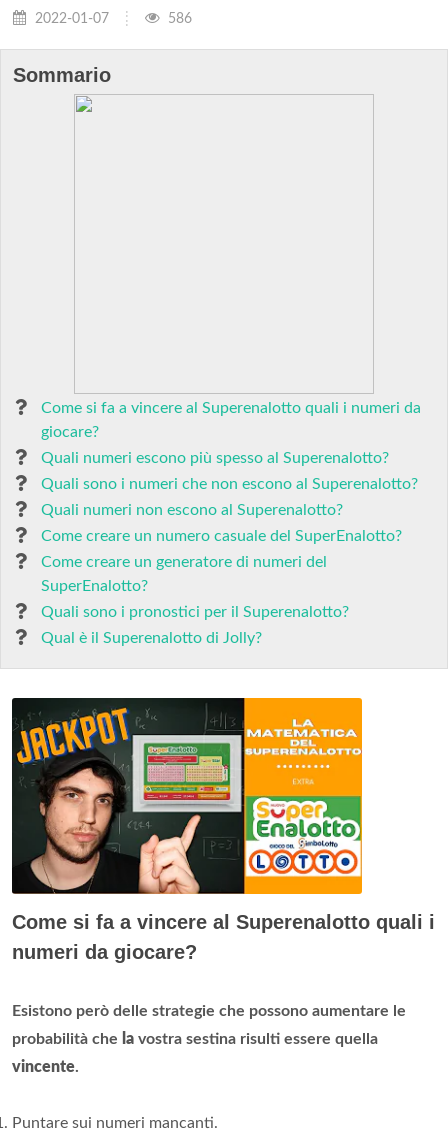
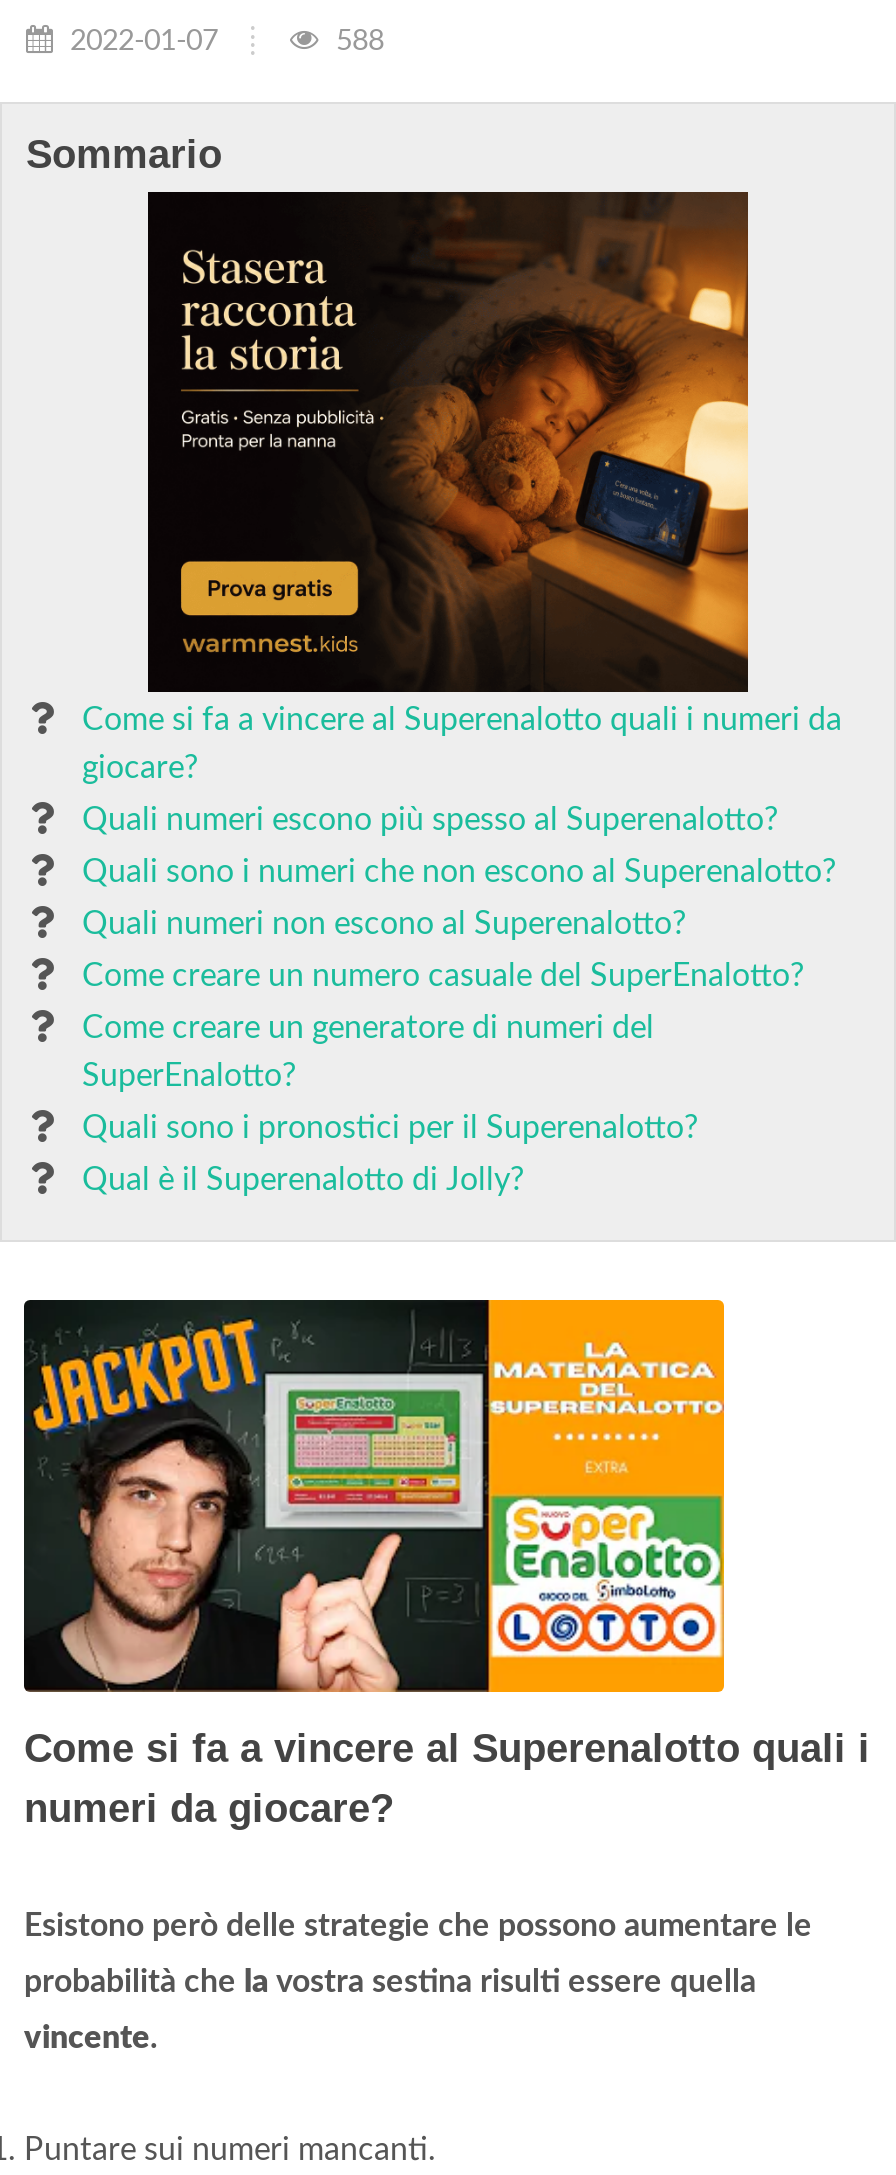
- 586
+ 588

+ [image]
